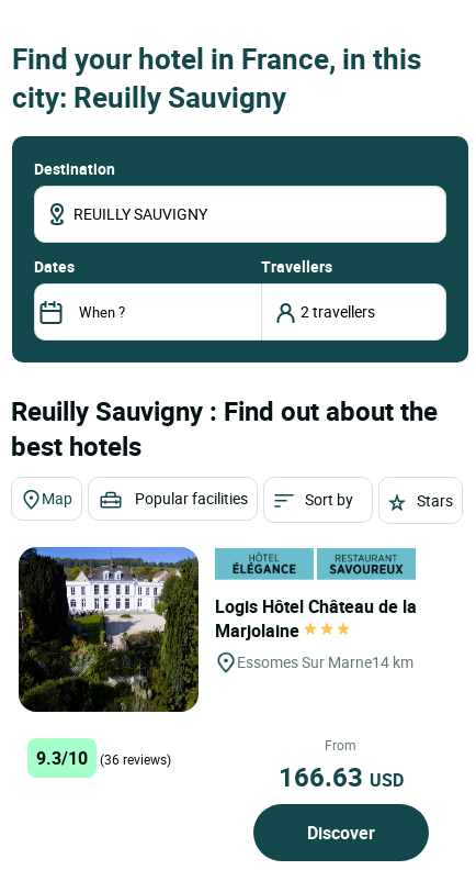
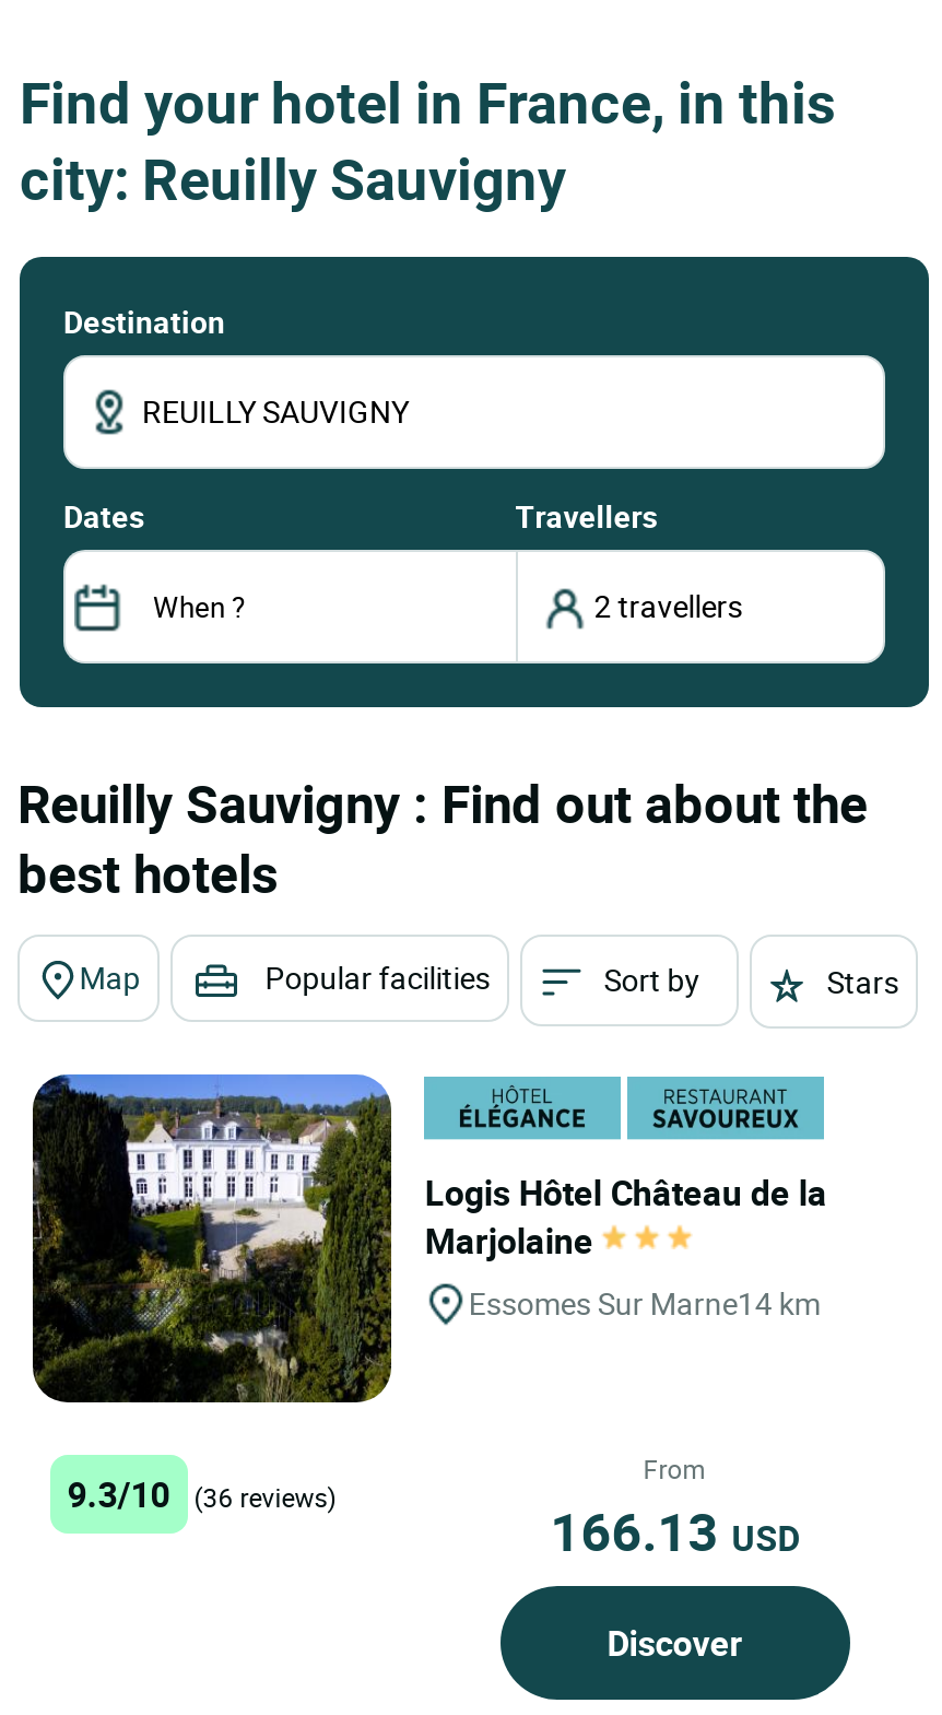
- 166.63 USD
+ 166.13 USD
